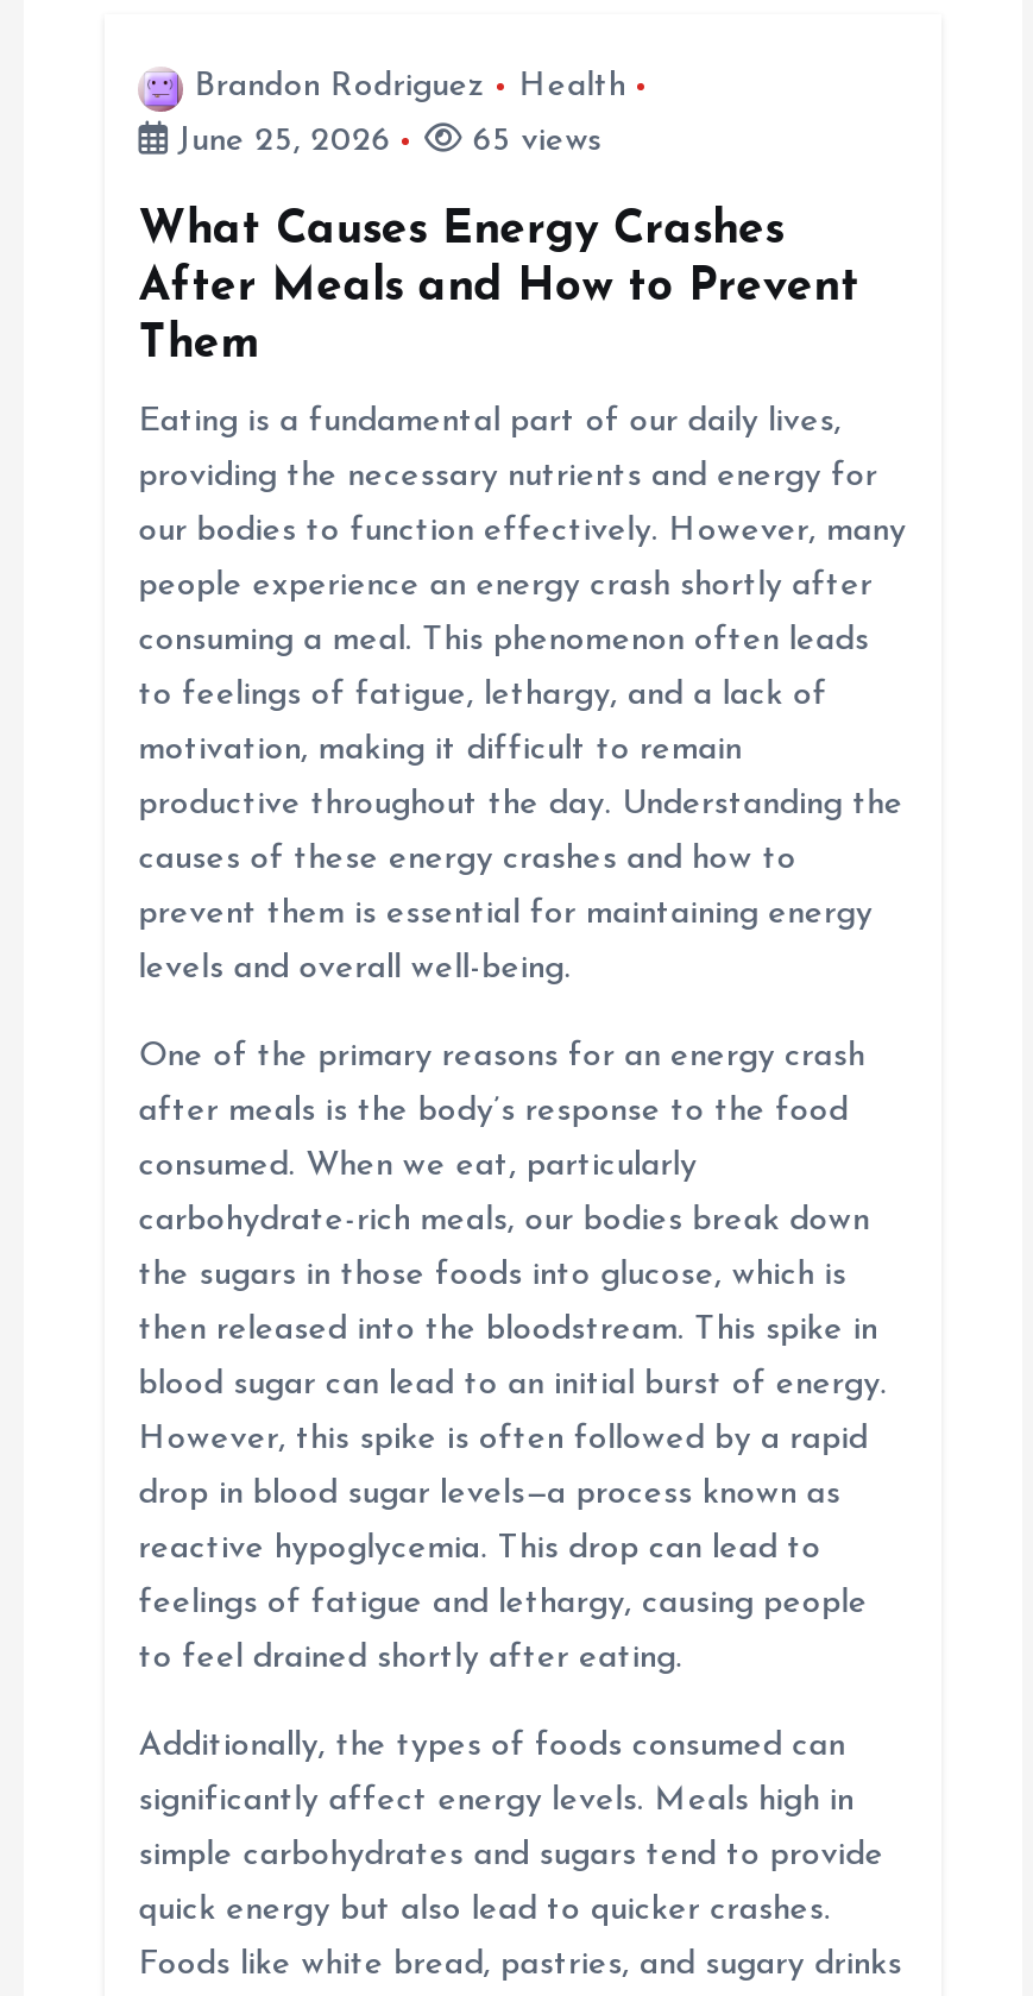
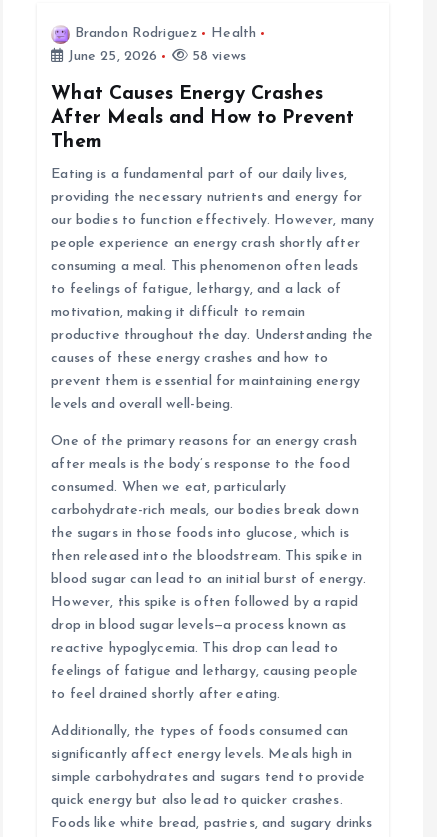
- 65 views
+ 58 views
